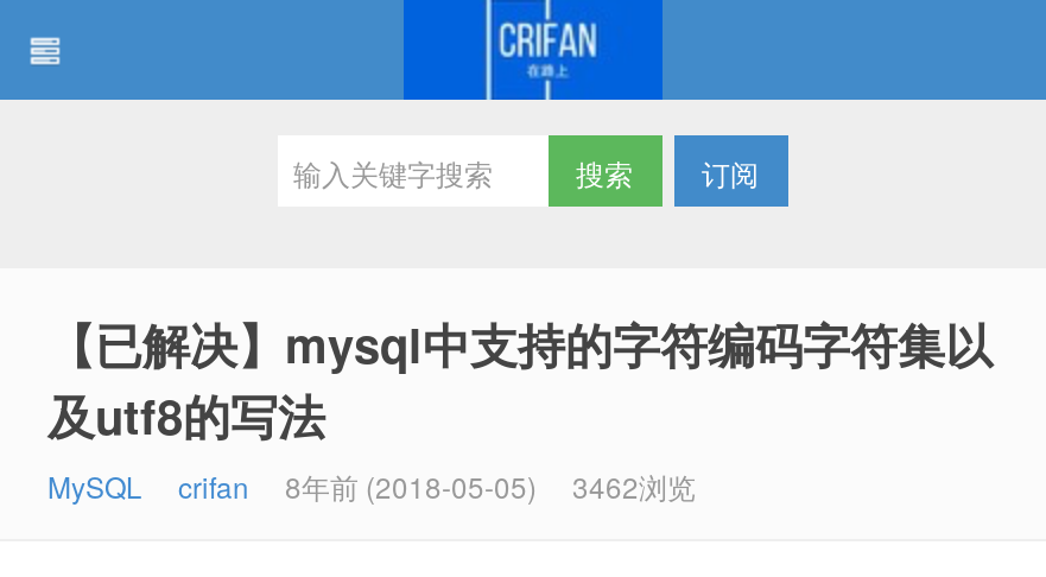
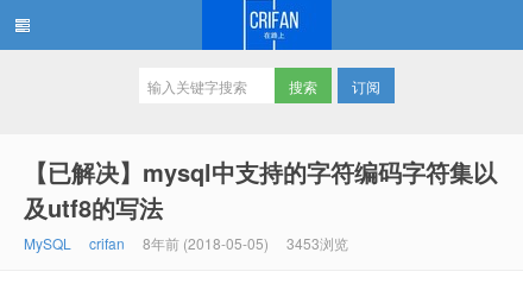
- MySQL crifan 8年前 (2018-05-05) 3462浏览
+ MySQL crifan 8年前 (2018-05-05) 3453浏览
